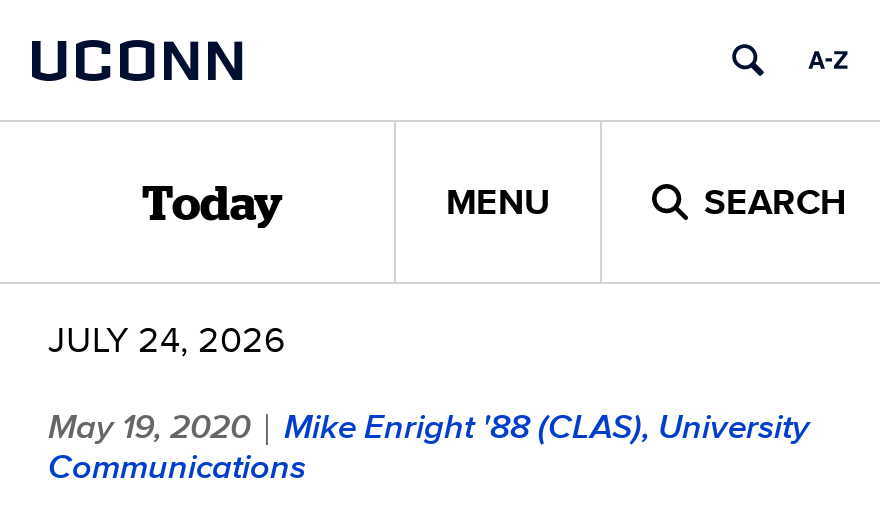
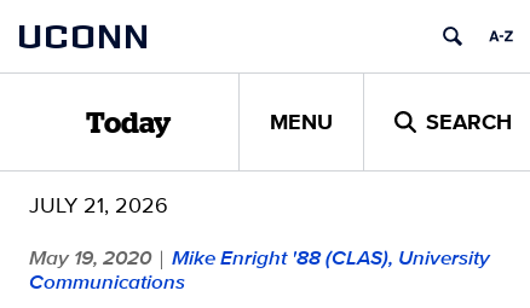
- JULY 24, 2026
+ JULY 21, 2026
